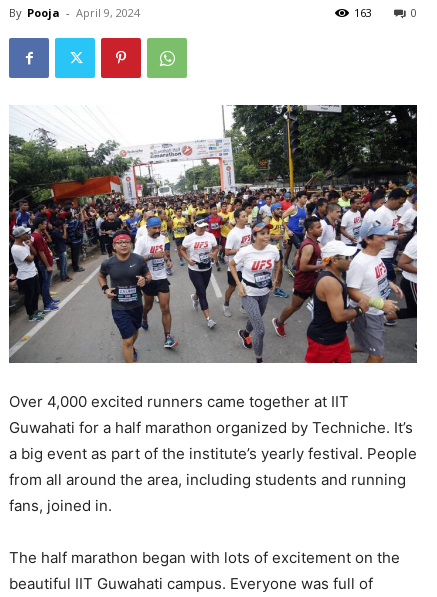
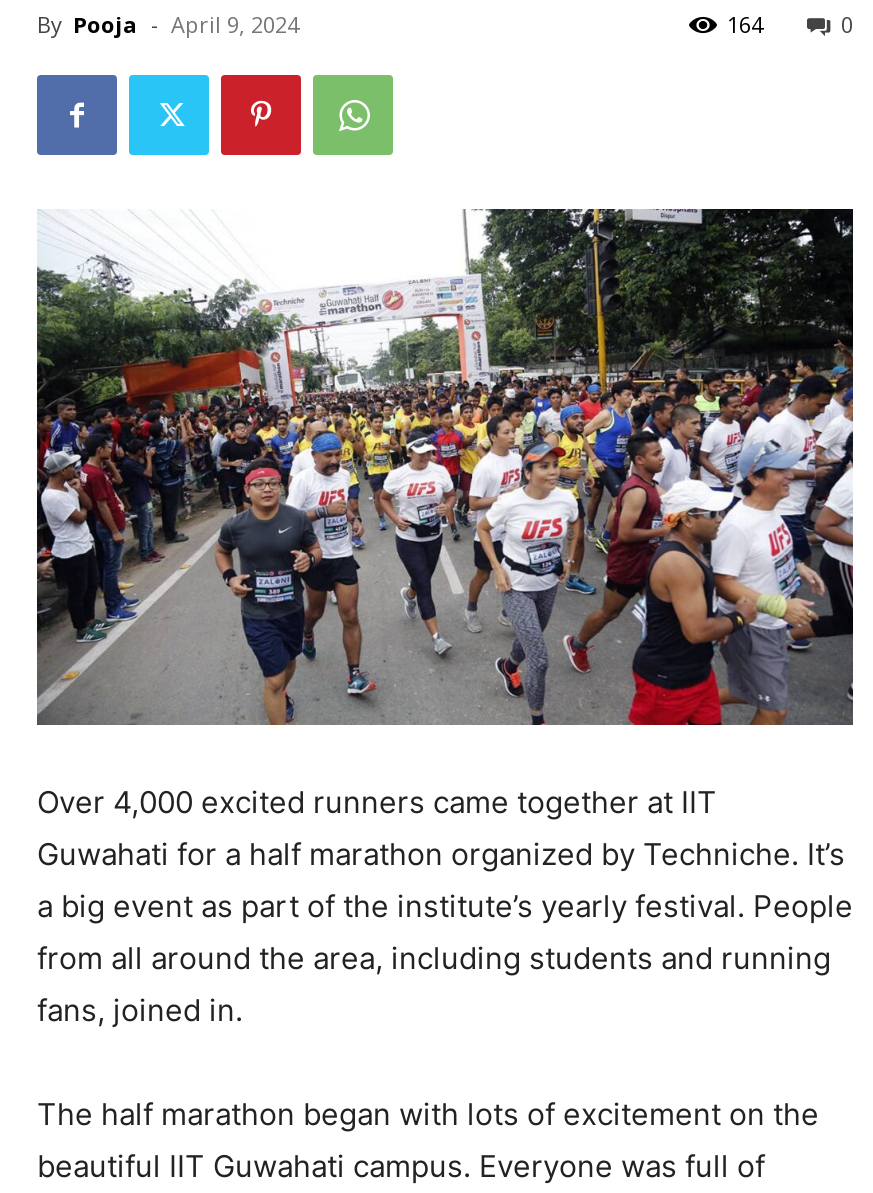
- 163
+ 164
